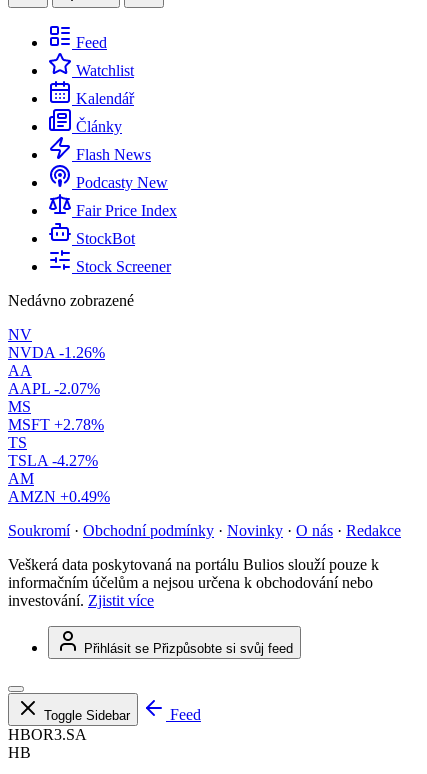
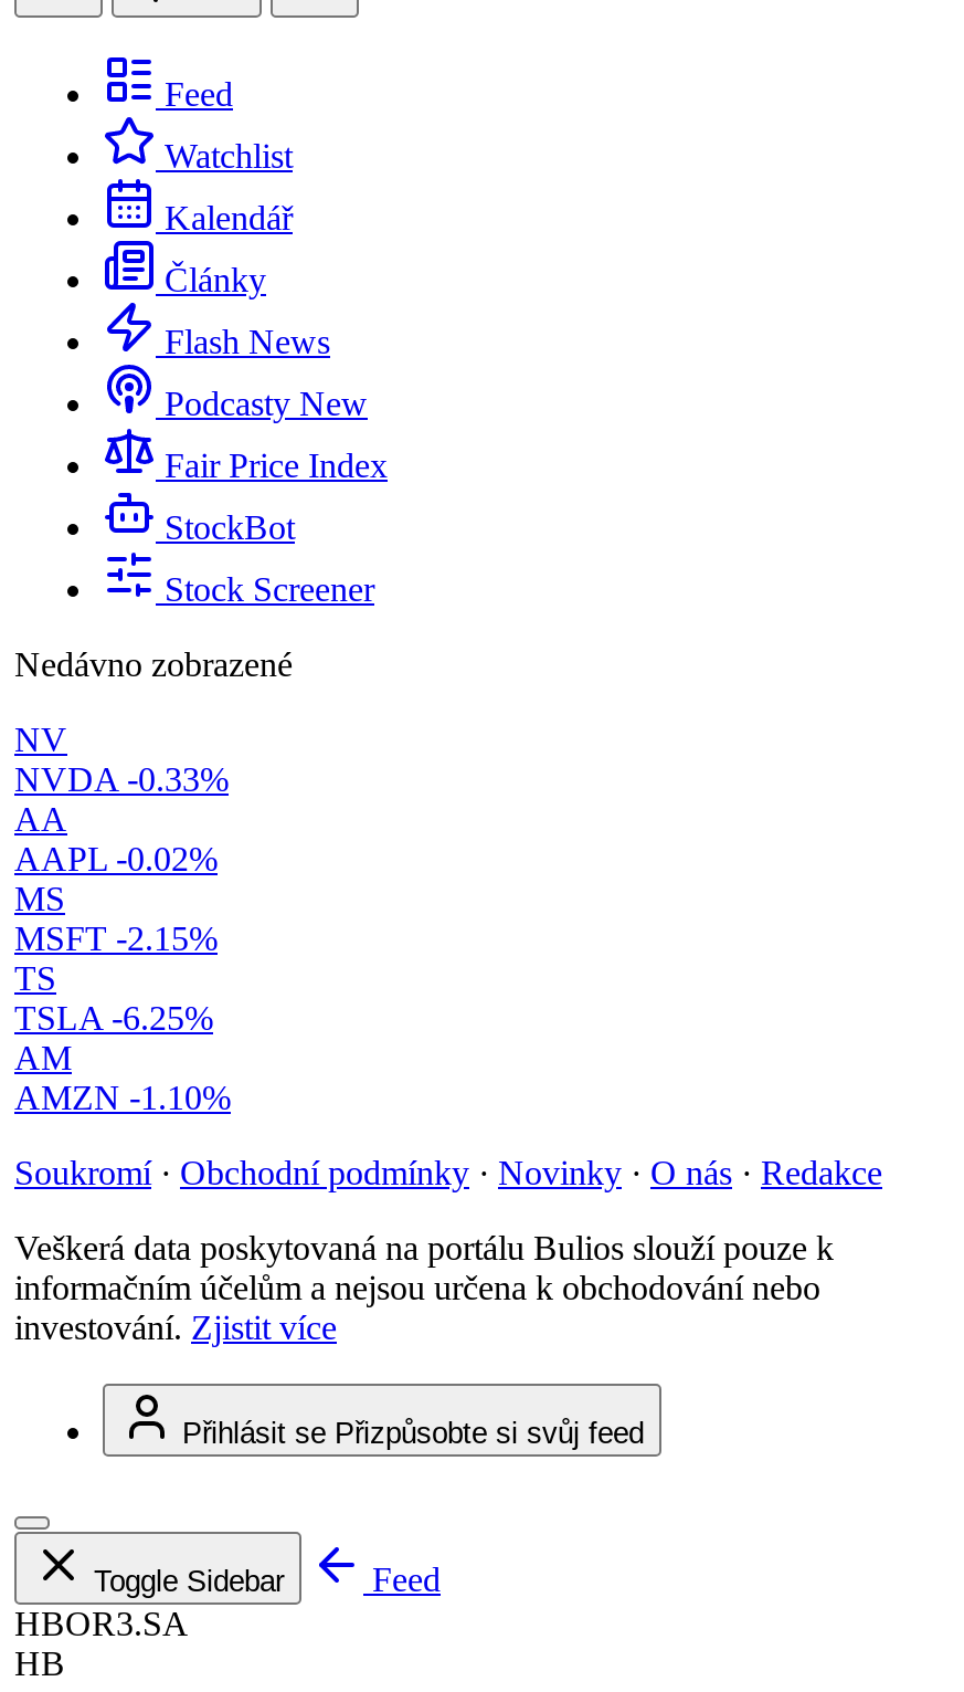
- NVDA -1.26%
+ NVDA -0.33%

- AAPL -2.07%
+ AAPL -0.02%

- MSFT +2.78%
+ MSFT -2.15%

- TSLA -4.27%
+ TSLA -6.25%

- AMZN +0.49%
+ AMZN -1.10%
